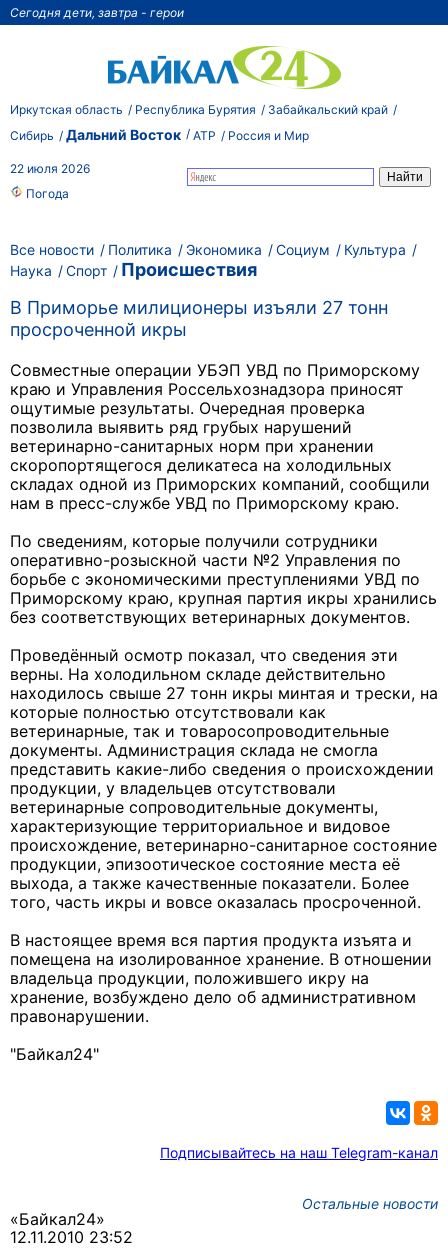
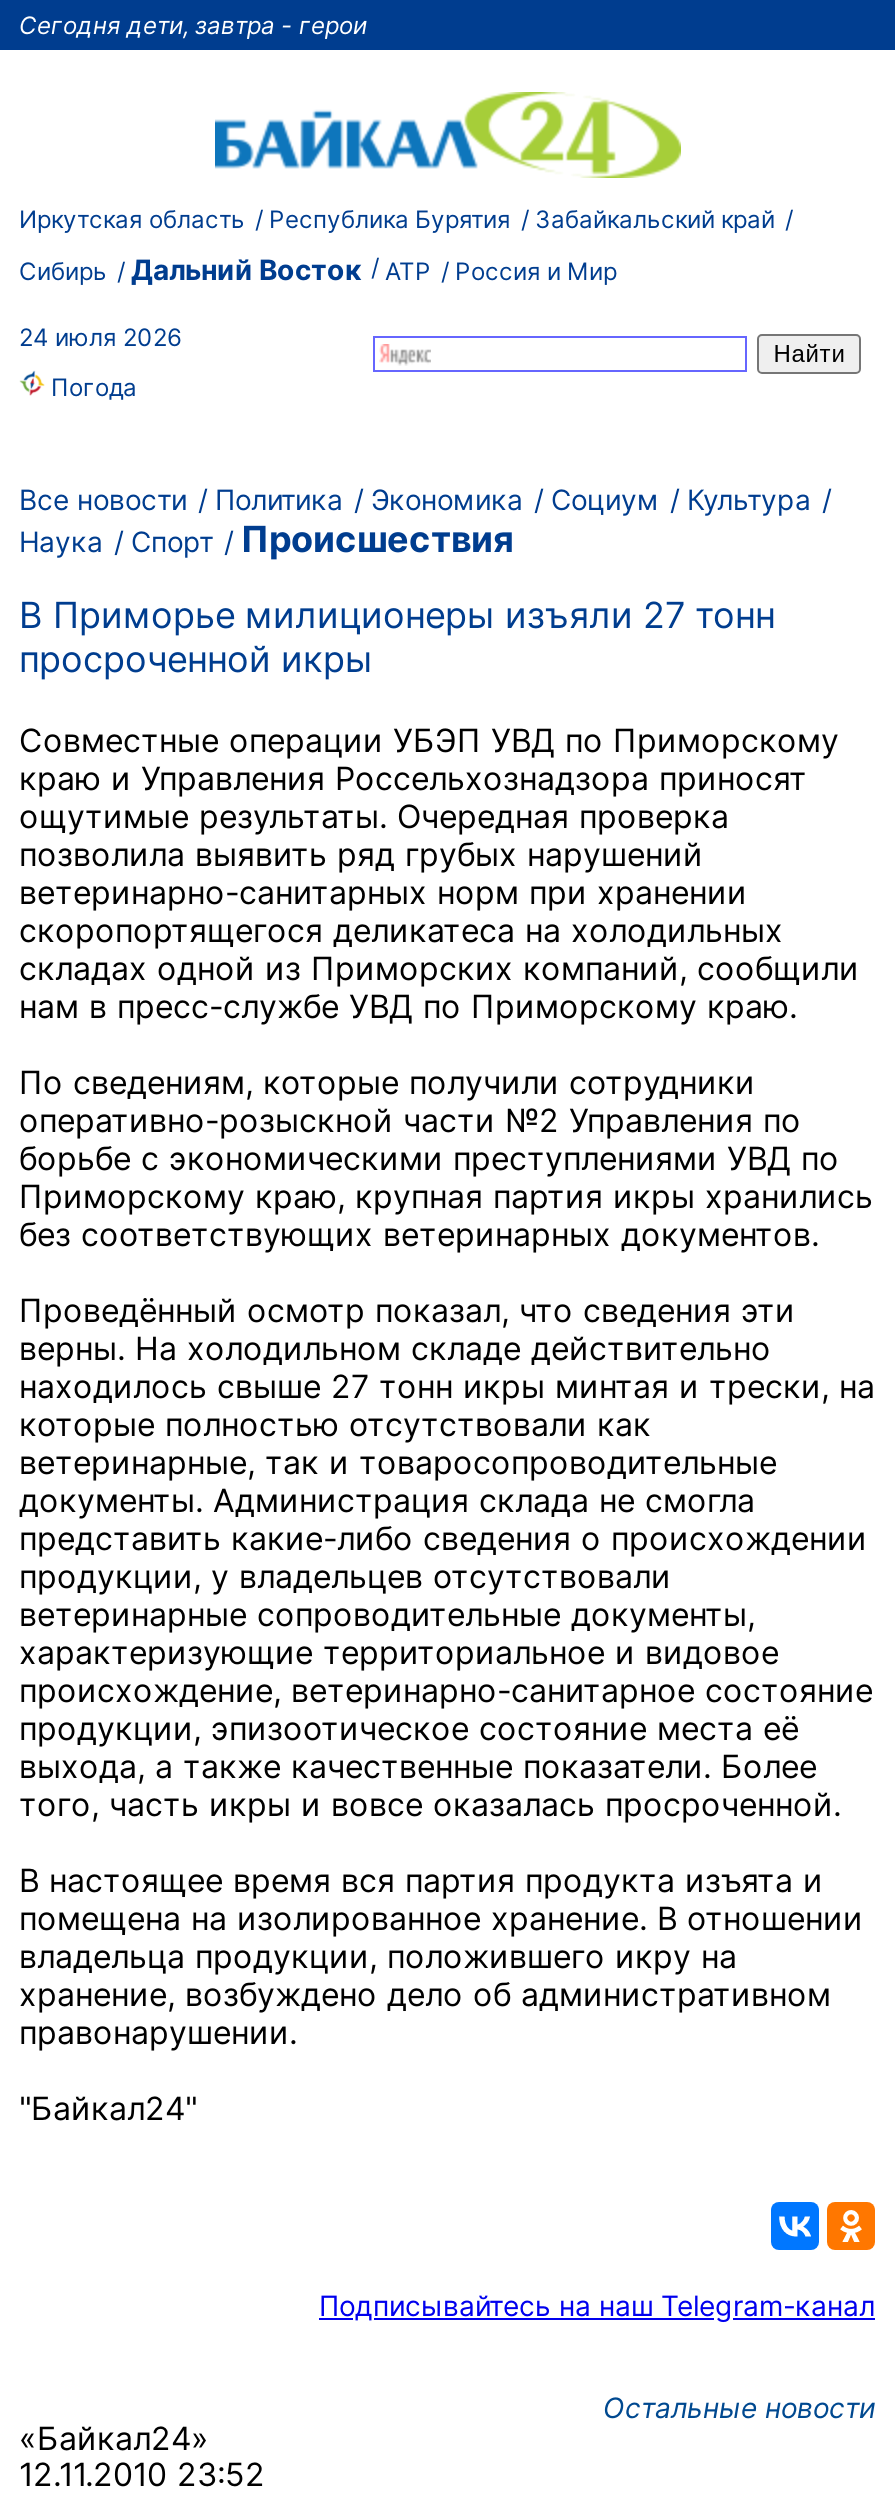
- 22 июля 2026
+ 24 июля 2026
